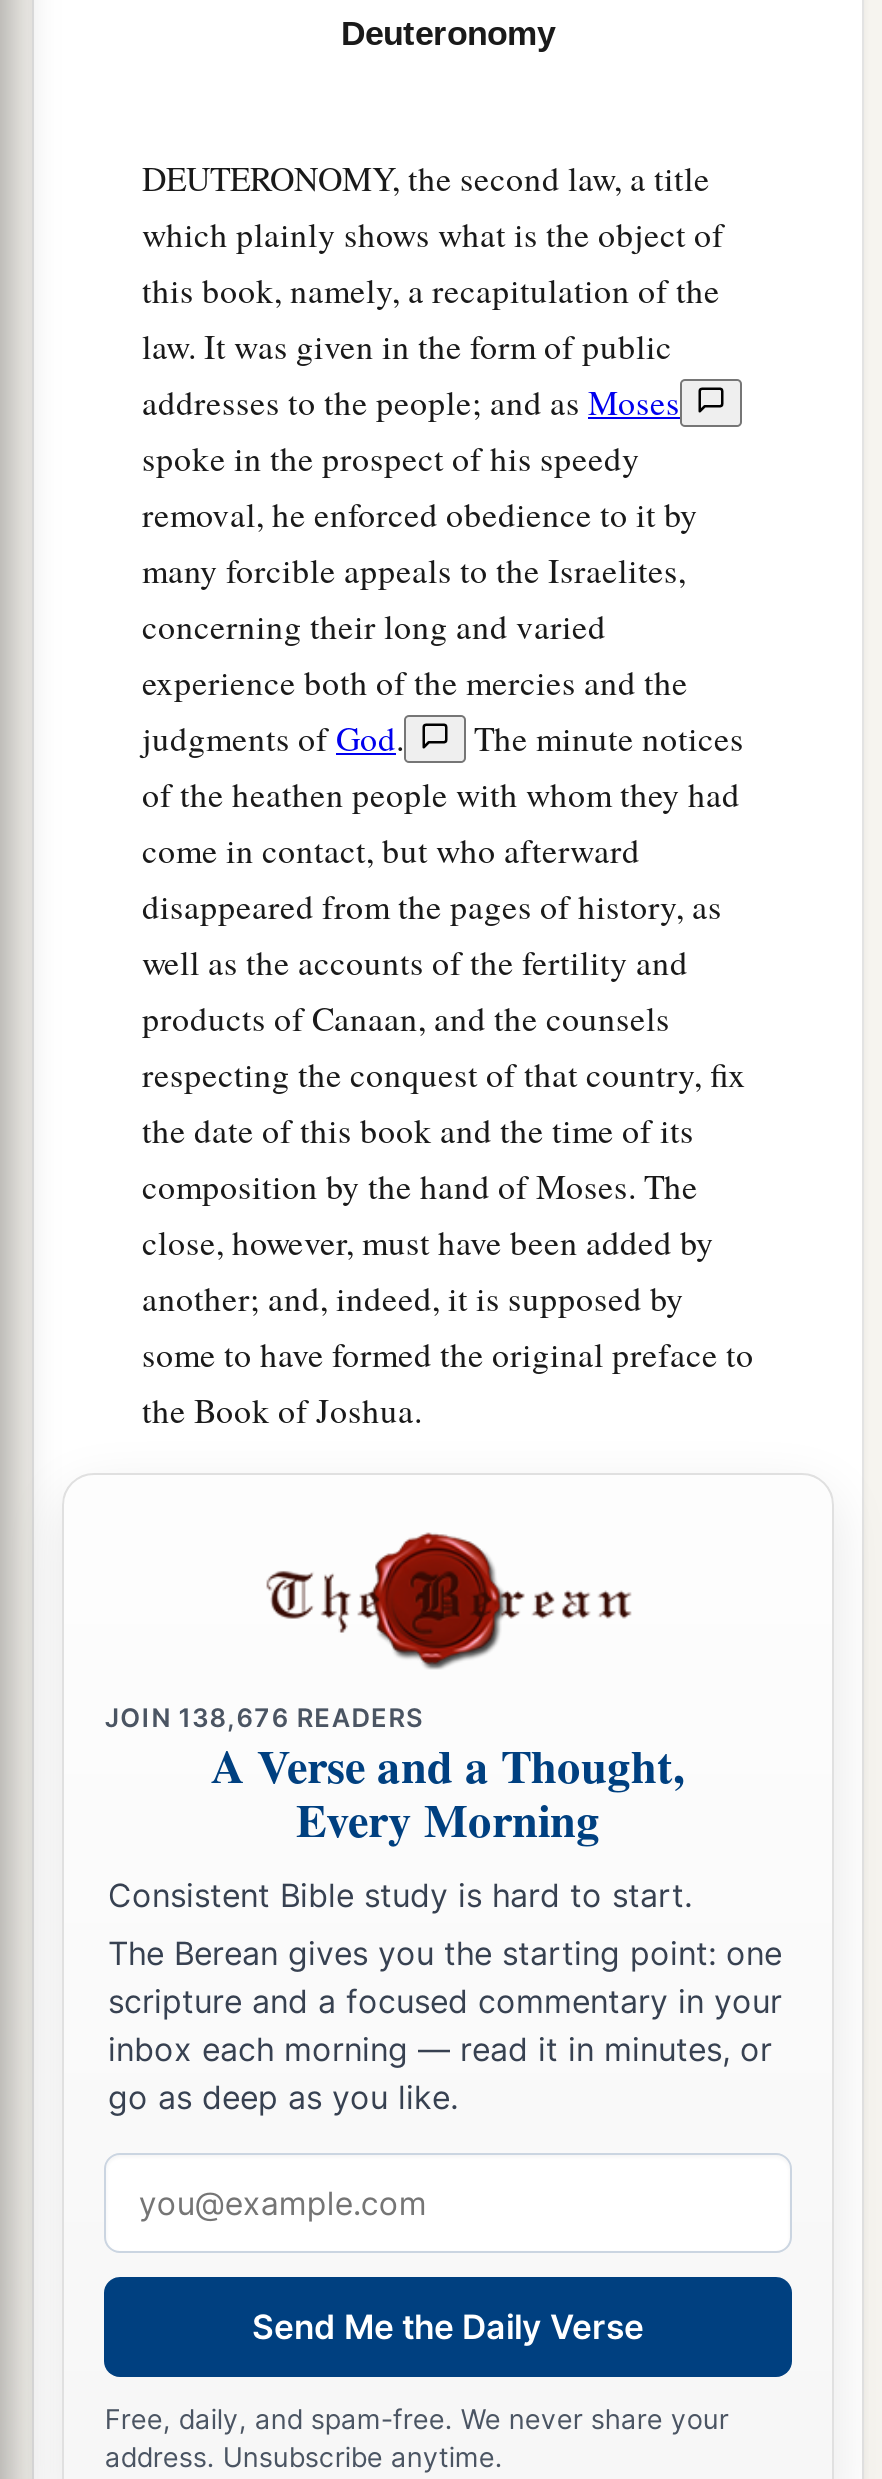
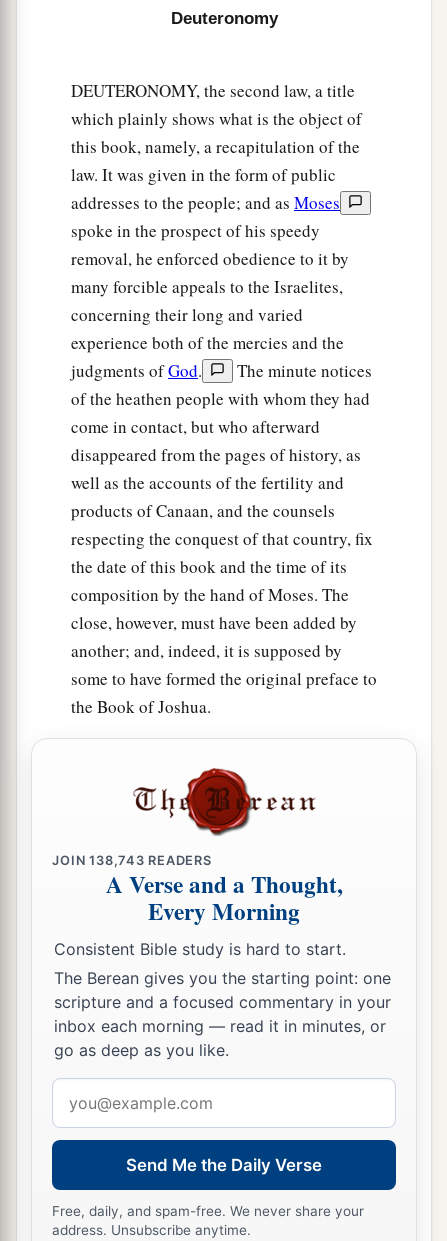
- JOIN 138,676 READERS
+ JOIN 138,743 READERS
